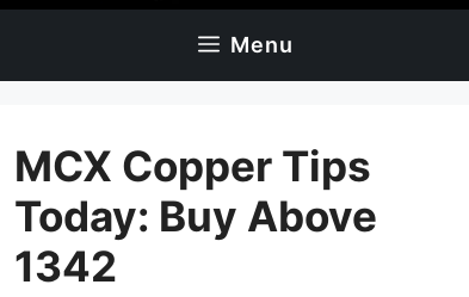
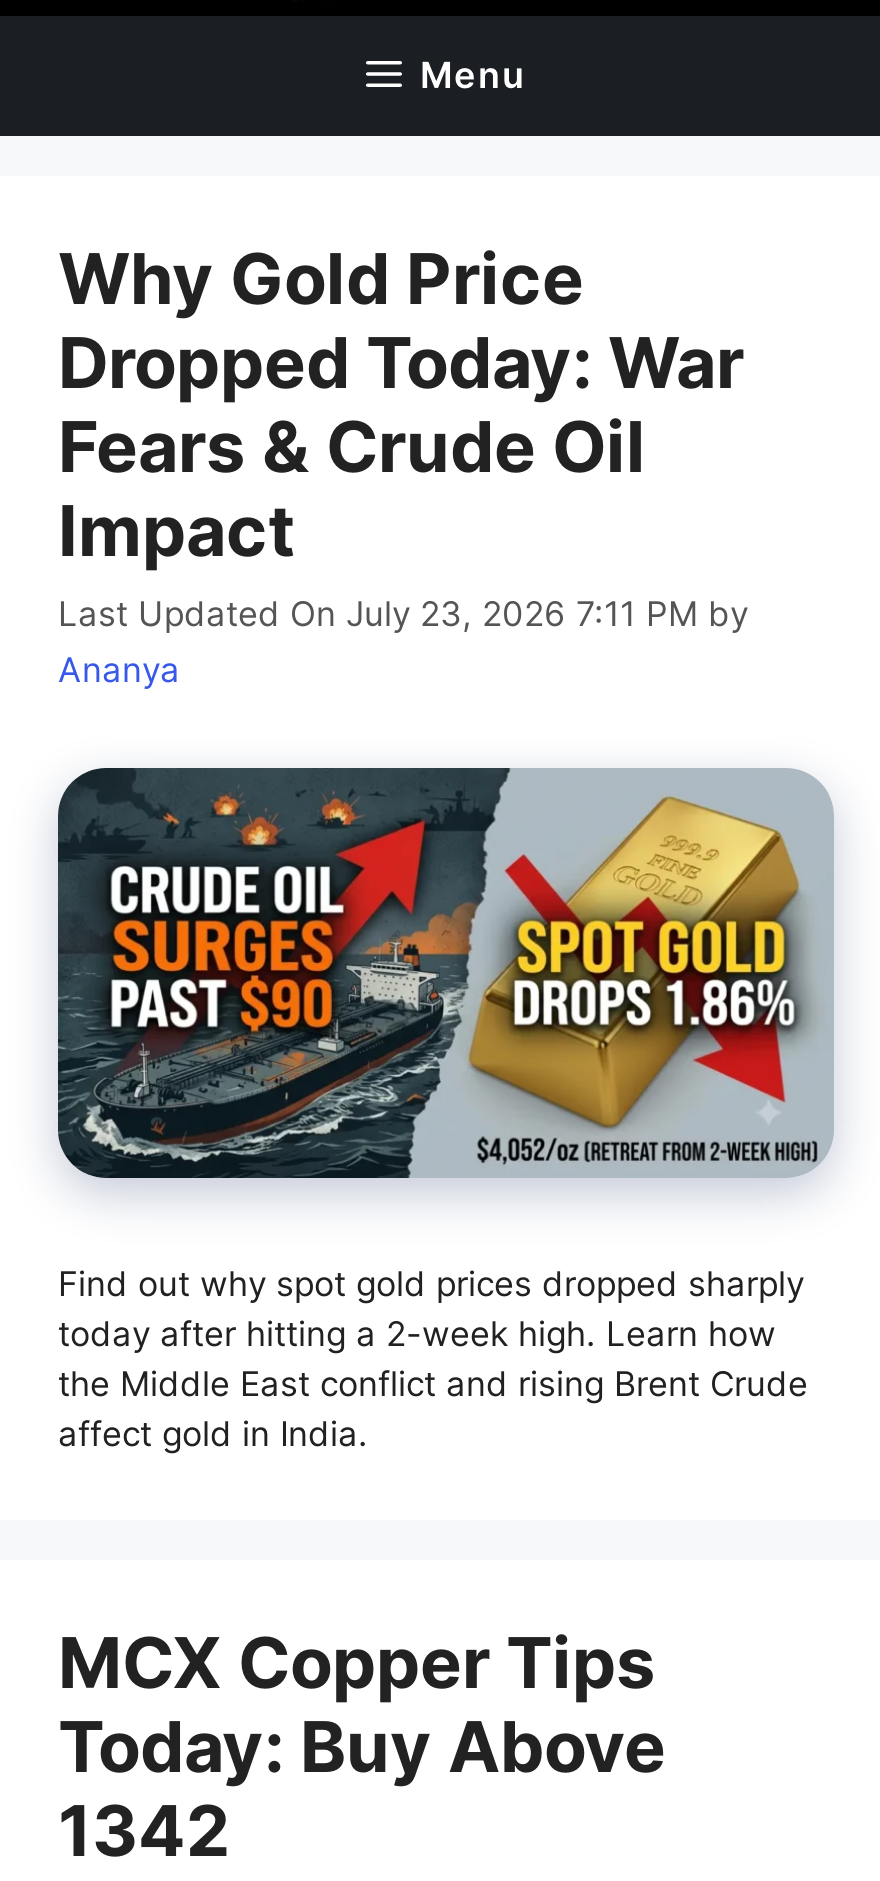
+ [image]
+ Find out why spot gold prices dropped sharply
+ today after hitting a 2-week high. Learn how
+ the Middle East conflict and rising Brent Crude
+ affect gold in India.

+ Why Gold Price
+ Dropped Today: War
+ Fears & Crude Oil
+ Impact
+ Last Updated On July 23, 2026 7:11 PM by
+ Ananya
